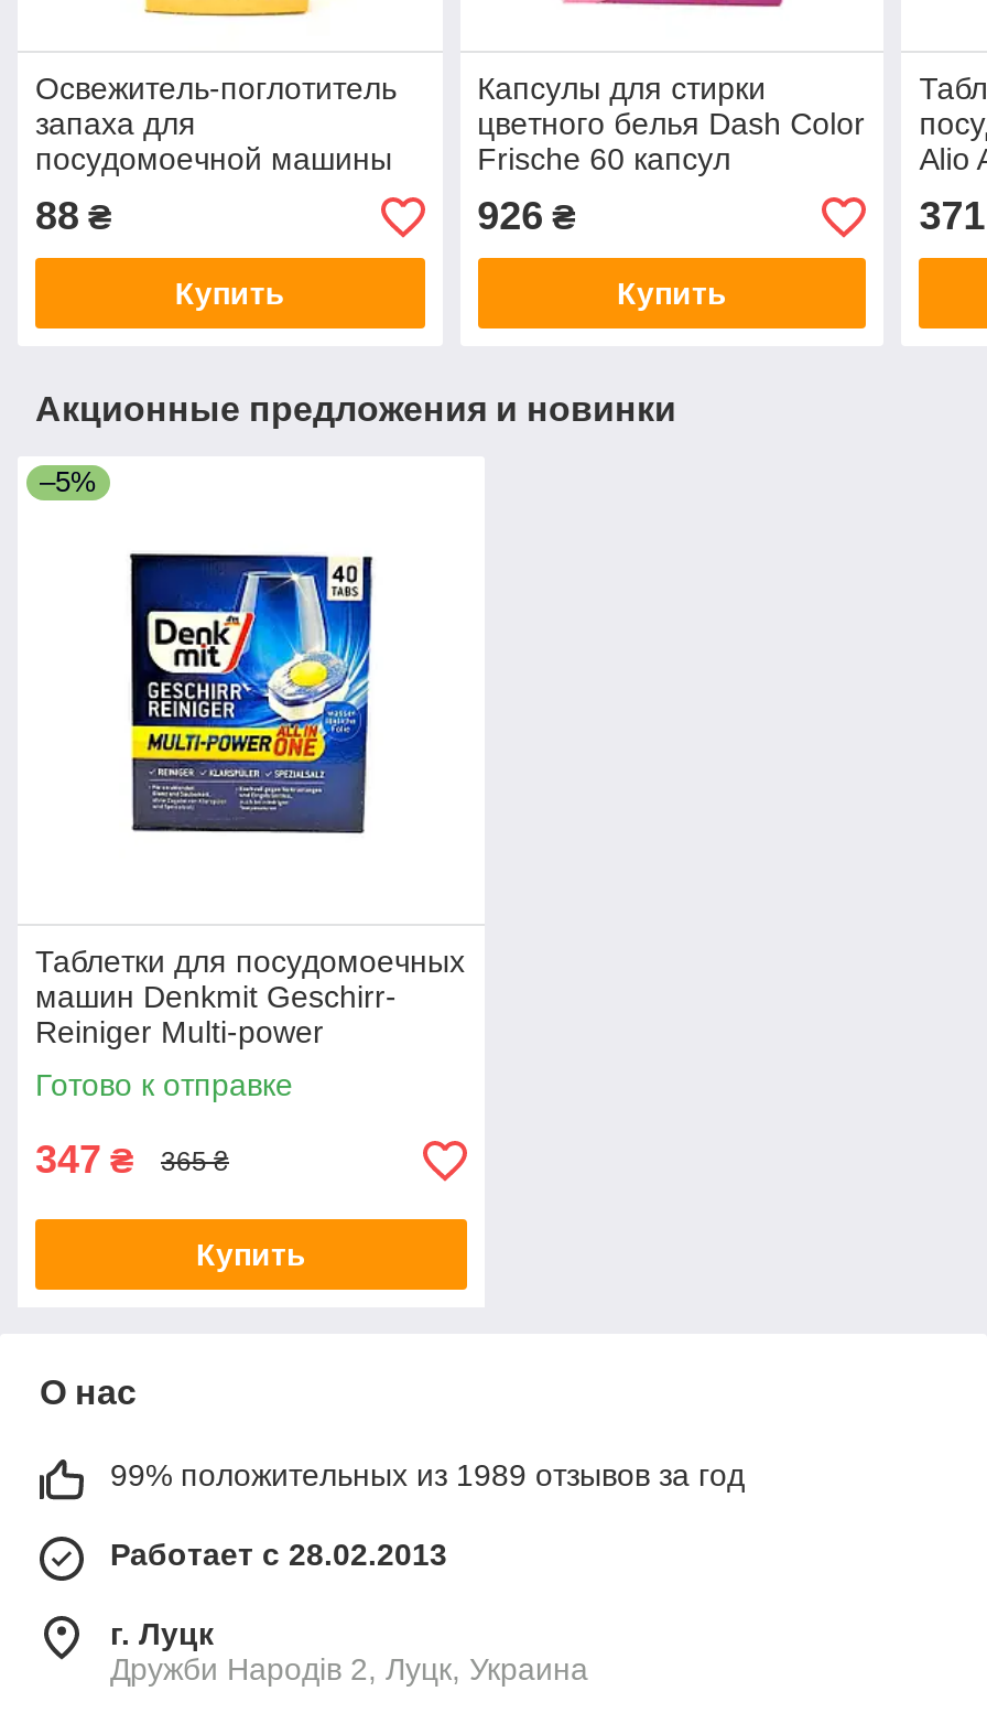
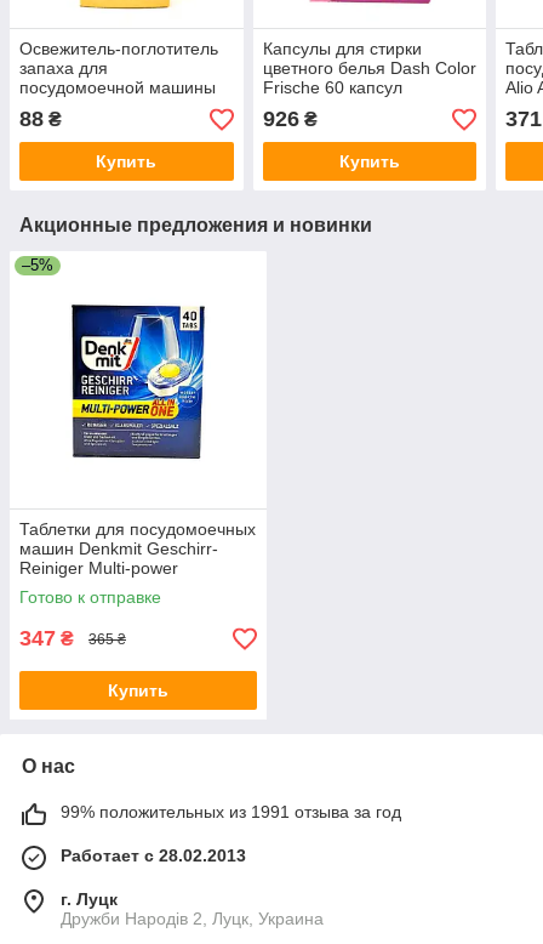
- 99% положительных из 1989 отзывов за год
+ 99% положительных из 1991 отзыва за год
